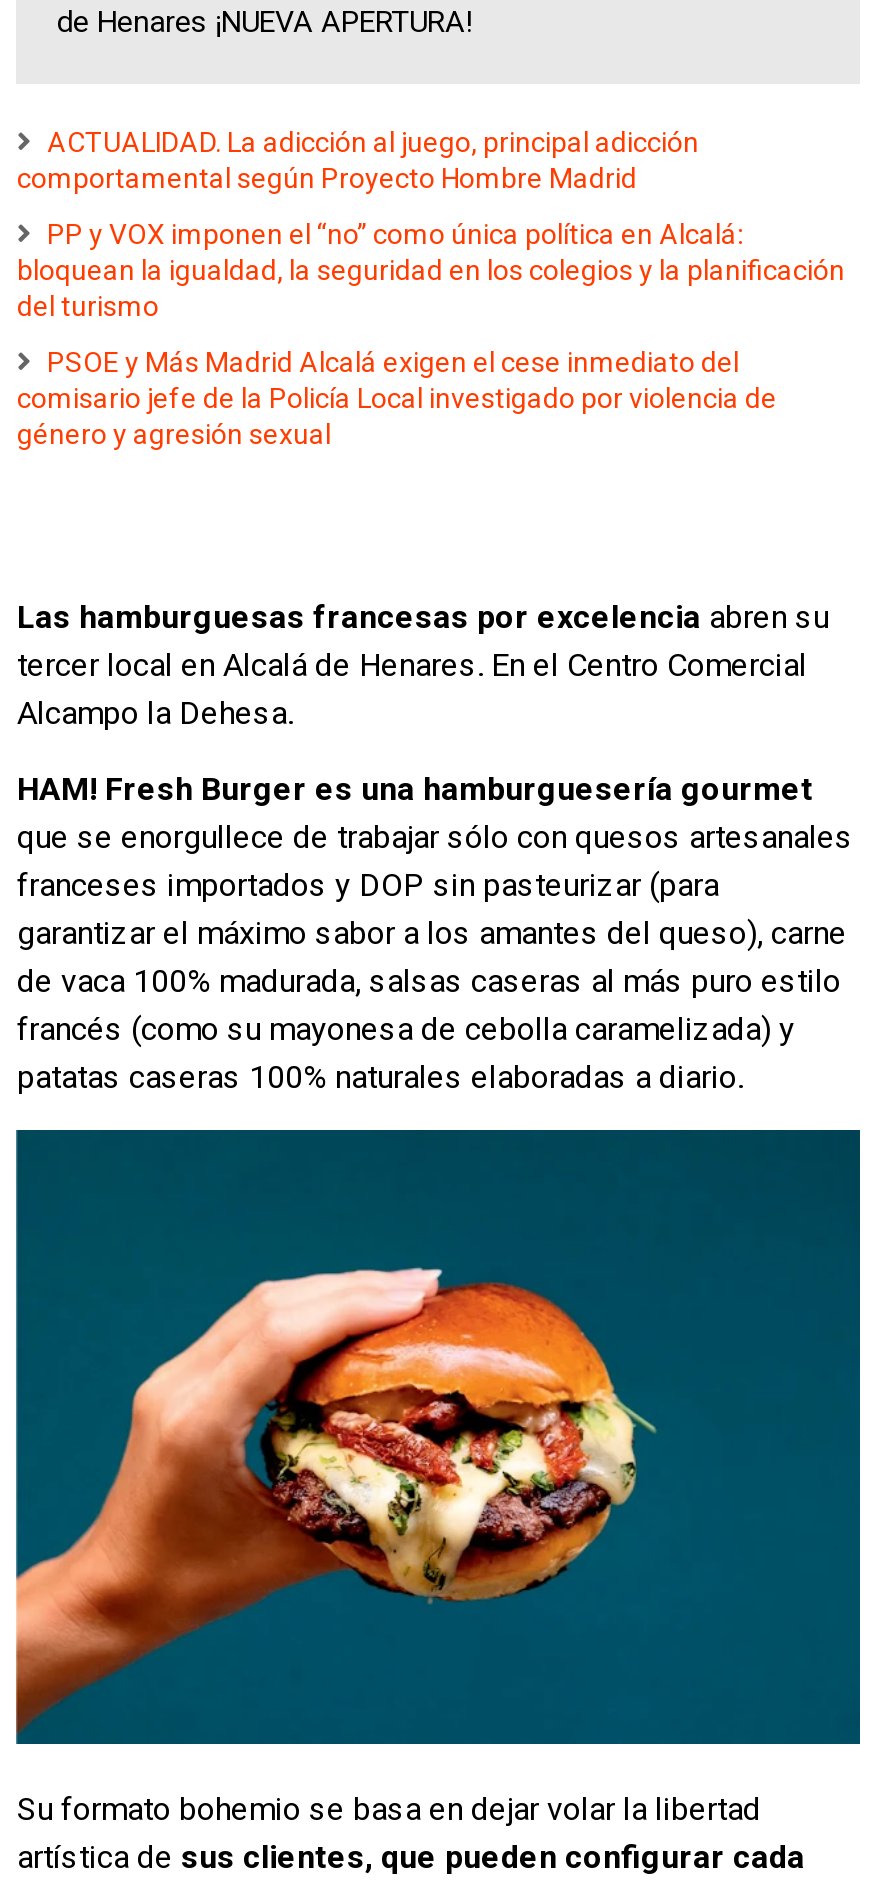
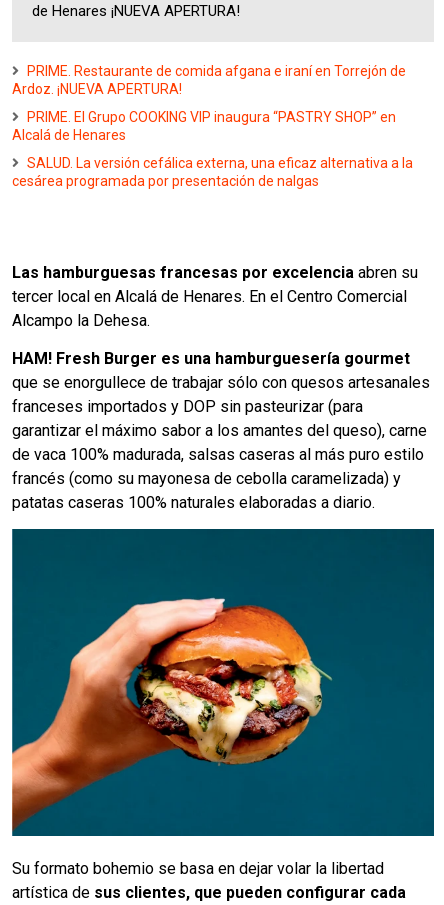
- ACTUALIDAD. La adicción al juego, principal adicción
- comportamental según Proyecto Hombre Madrid
+ PRIME. Restaurante de comida afgana e iraní en Torrejón de
+ Ardoz. ¡NUEVA APERTURA!

- PP y VOX imponen el “no” como única política en Alcalá:
- bloquean la igualdad, la seguridad en los colegios y la planificación
- del turismo
+ PRIME. El Grupo COOKING VIP inaugura “PASTRY SHOP” en
+ Alcalá de Henares

- PSOE y Más Madrid Alcalá exigen el cese inmediato del
- comisario jefe de la Policía Local investigado por violencia de
- género y agresión sexual
+ SALUD. La versión cefálica externa, una eficaz alternativa a la
+ cesárea programada por presentación de nalgas
